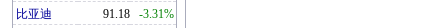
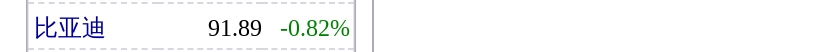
- 91.18
+ 91.89

- -3.31%
+ -0.82%
